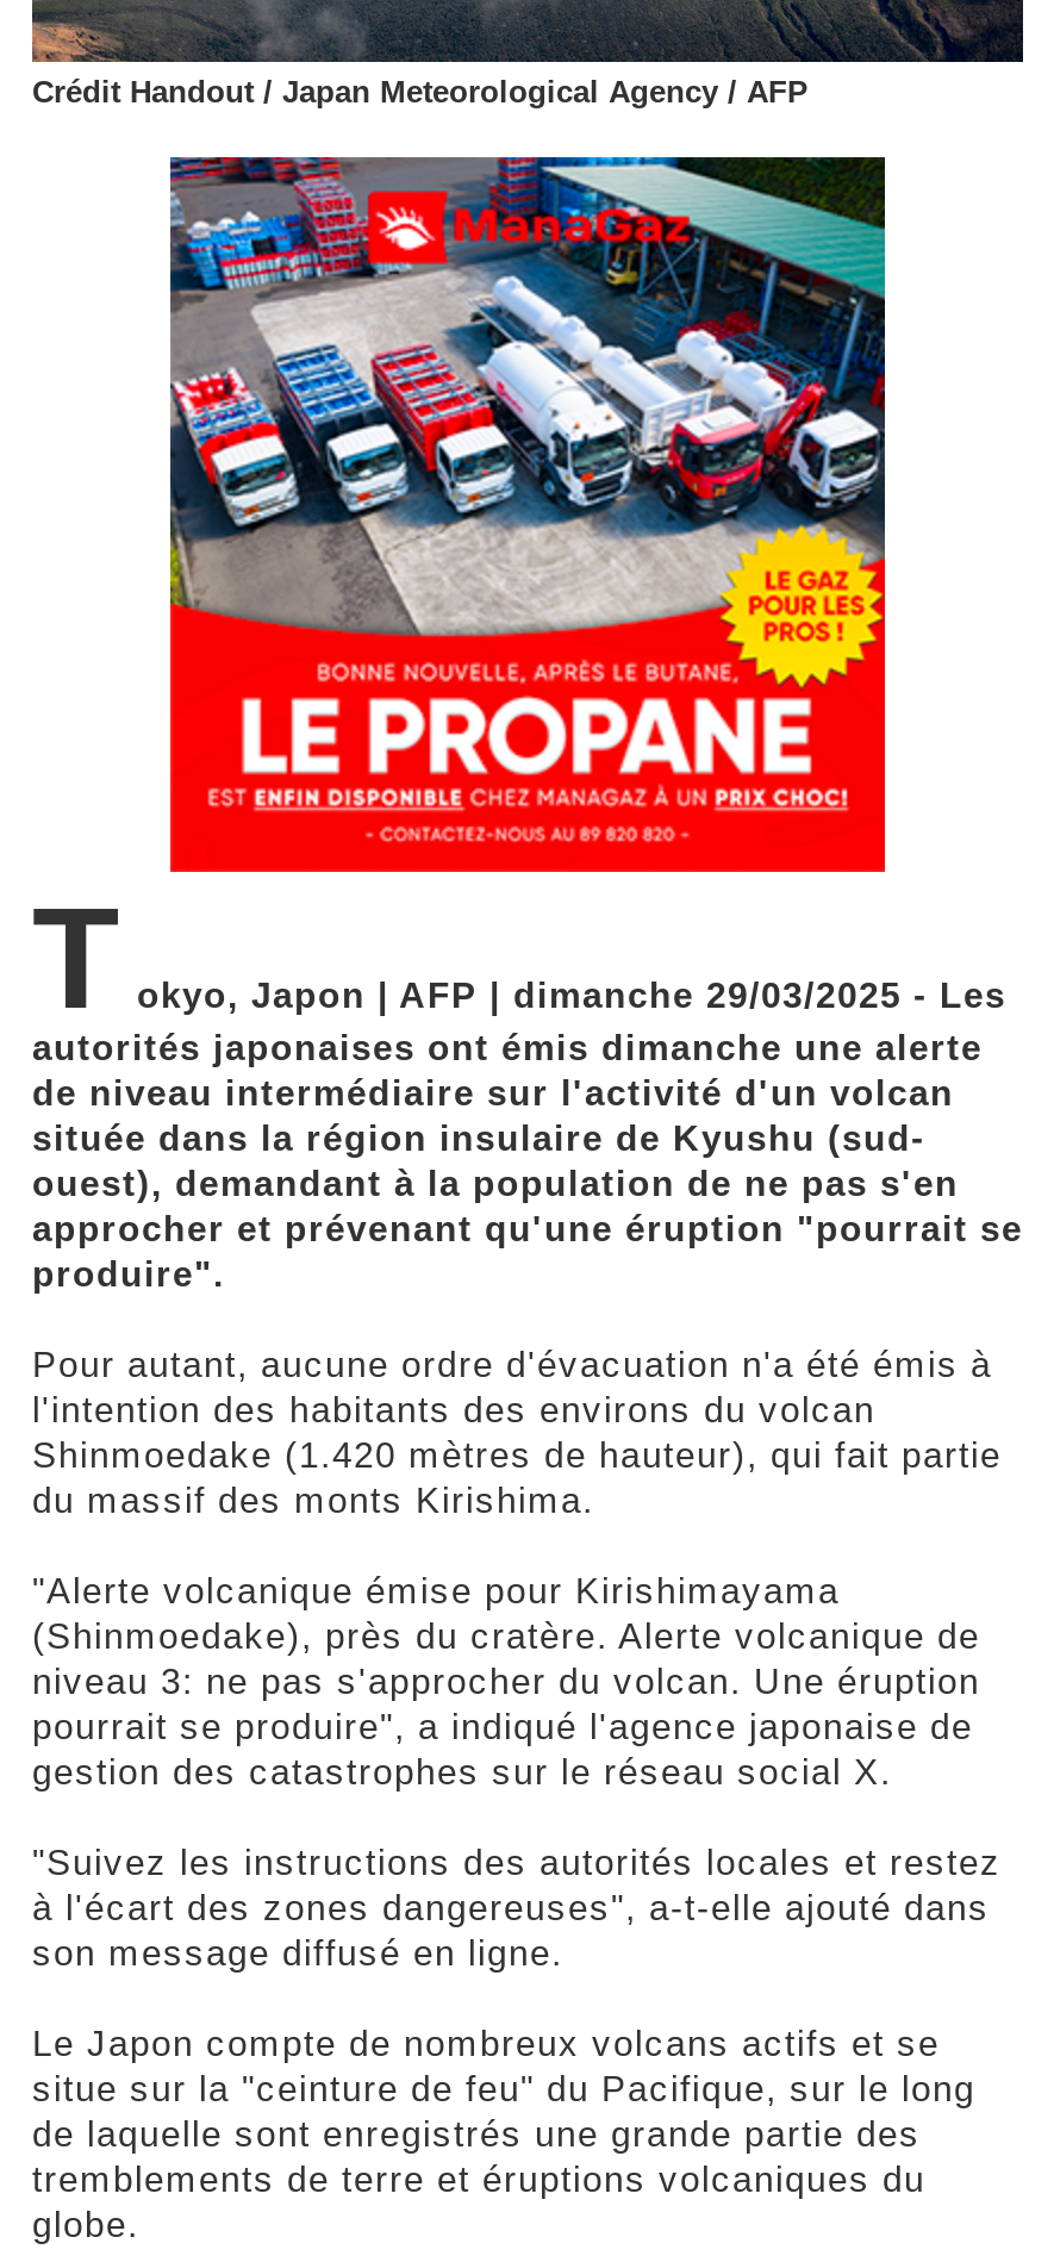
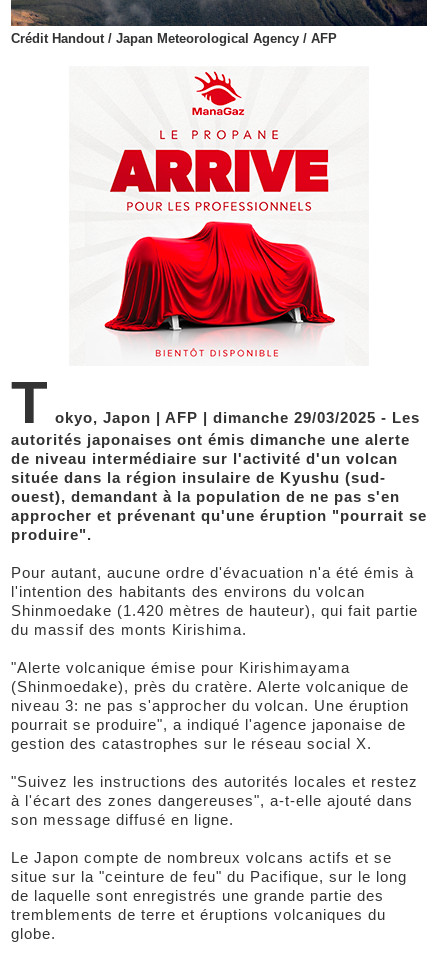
- [image]
+ [image]
